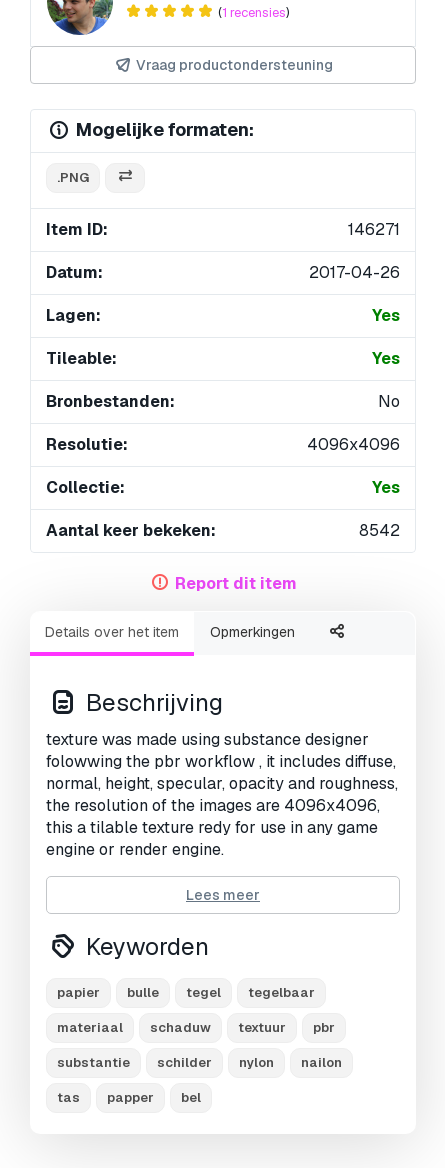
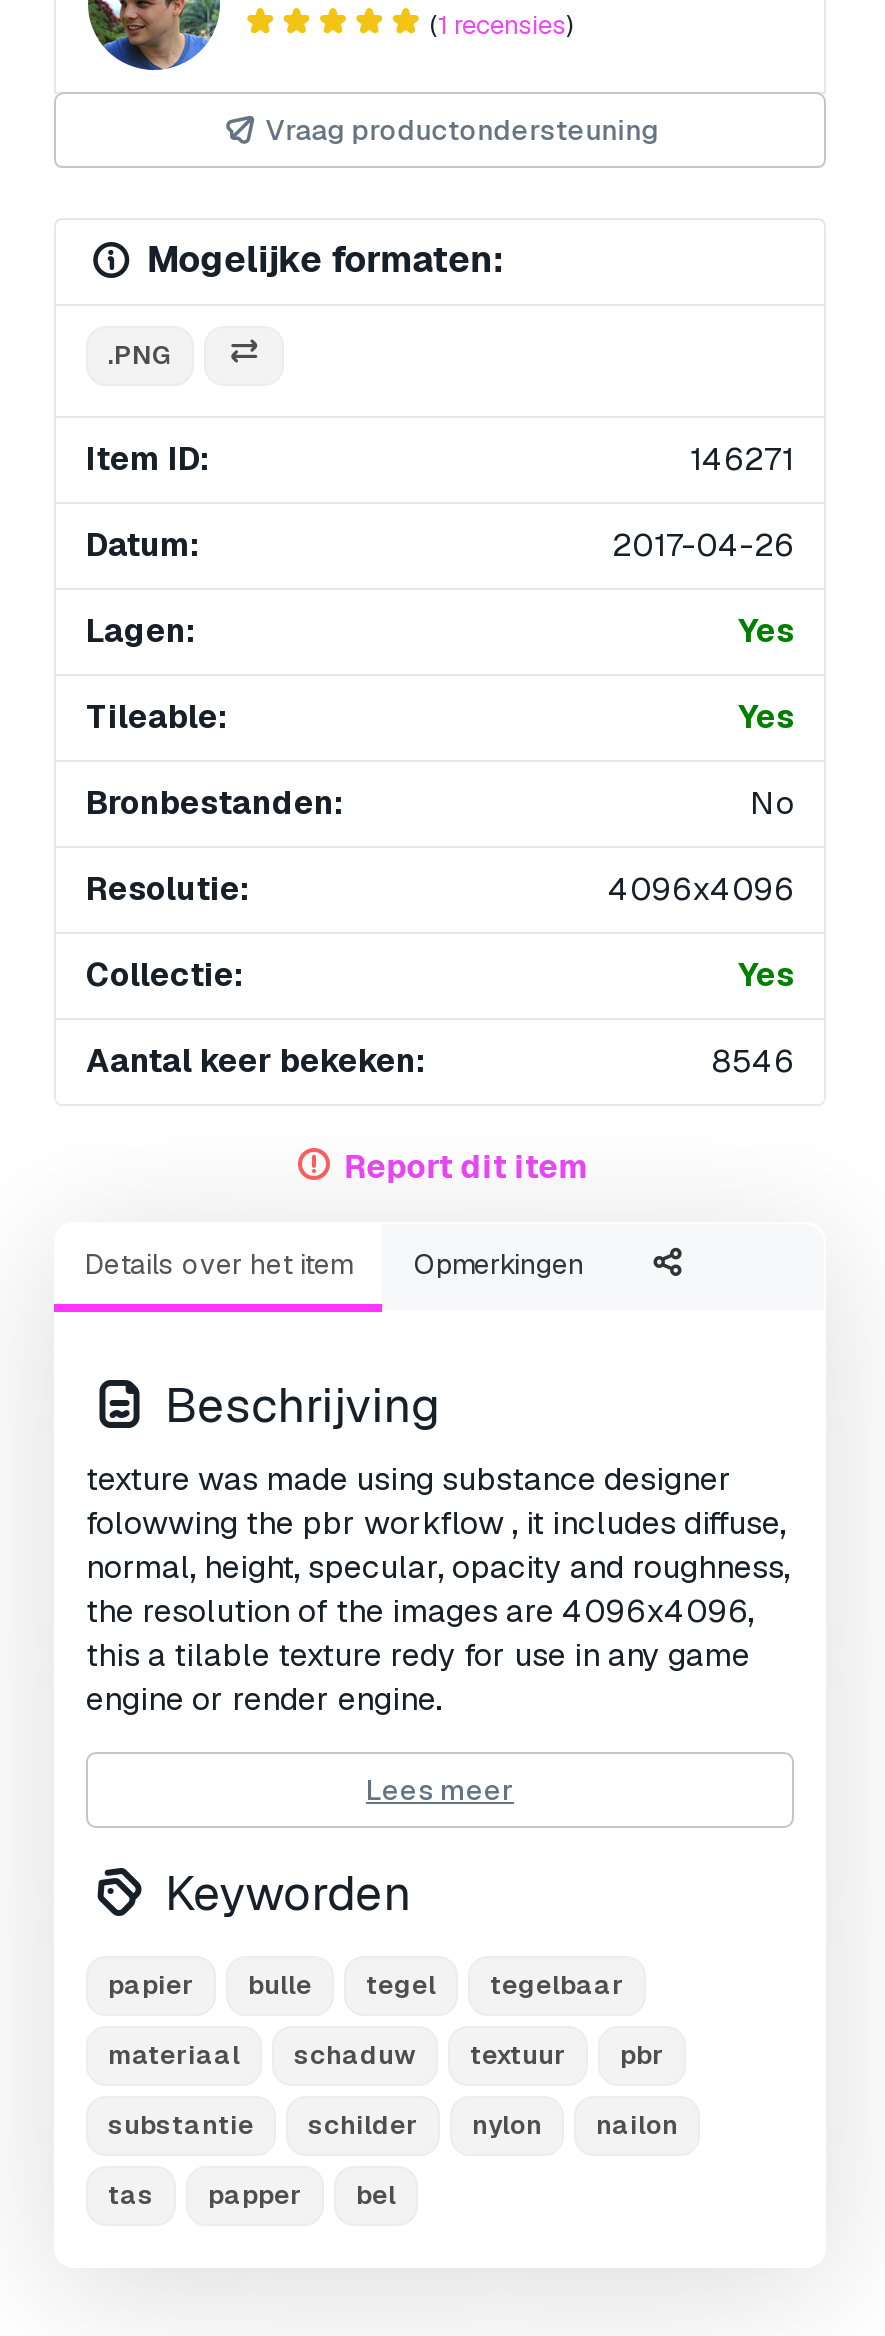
- 8542
+ 8546
